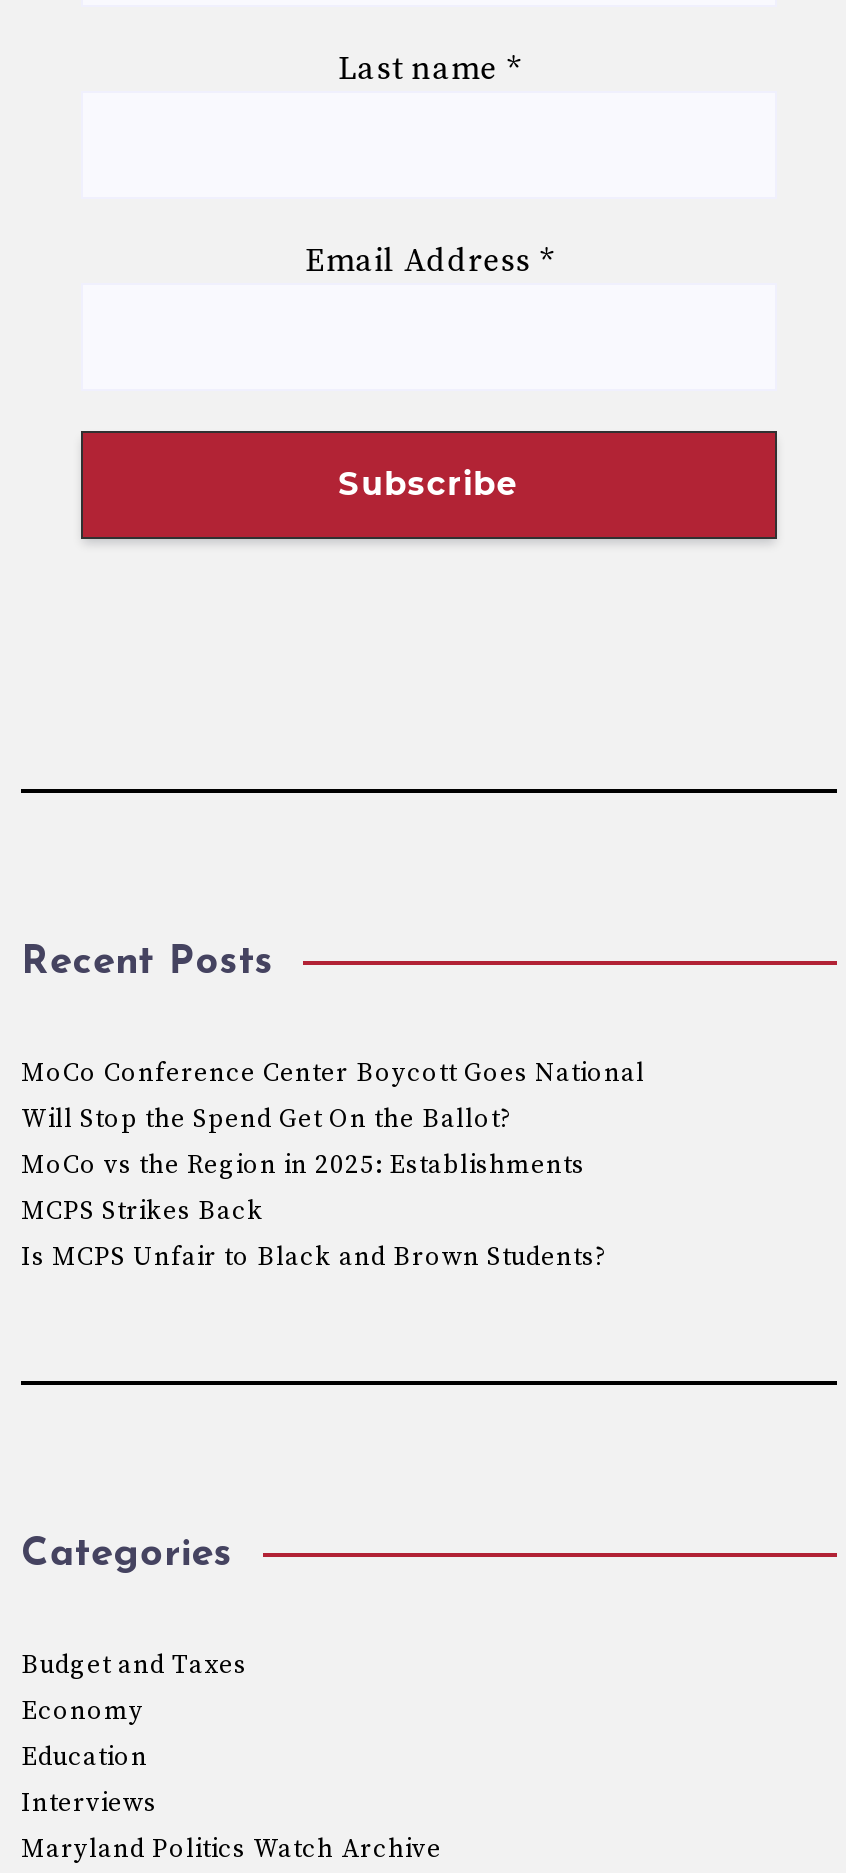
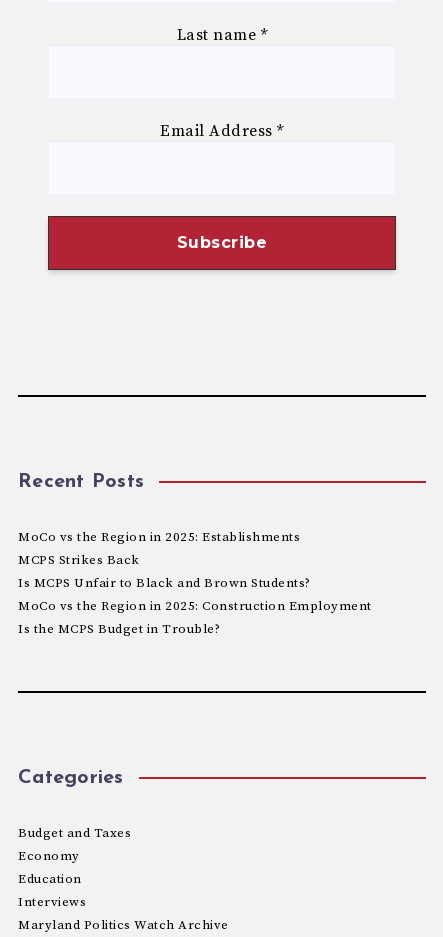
- MoCo Conference Center Boycott Goes National
- Will Stop the Spend Get On the Ballot?

moved up: MoCo vs the Region in 2025: Establishments | MCPS Strikes Back | Is MCPS Unfair to Black and Brown Students?

+ MoCo vs the Region in 2025: Construction Employment
+ Is the MCPS Budget in Trouble?
